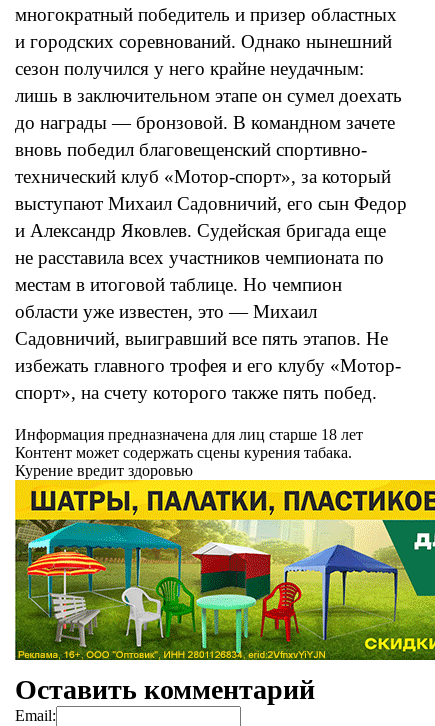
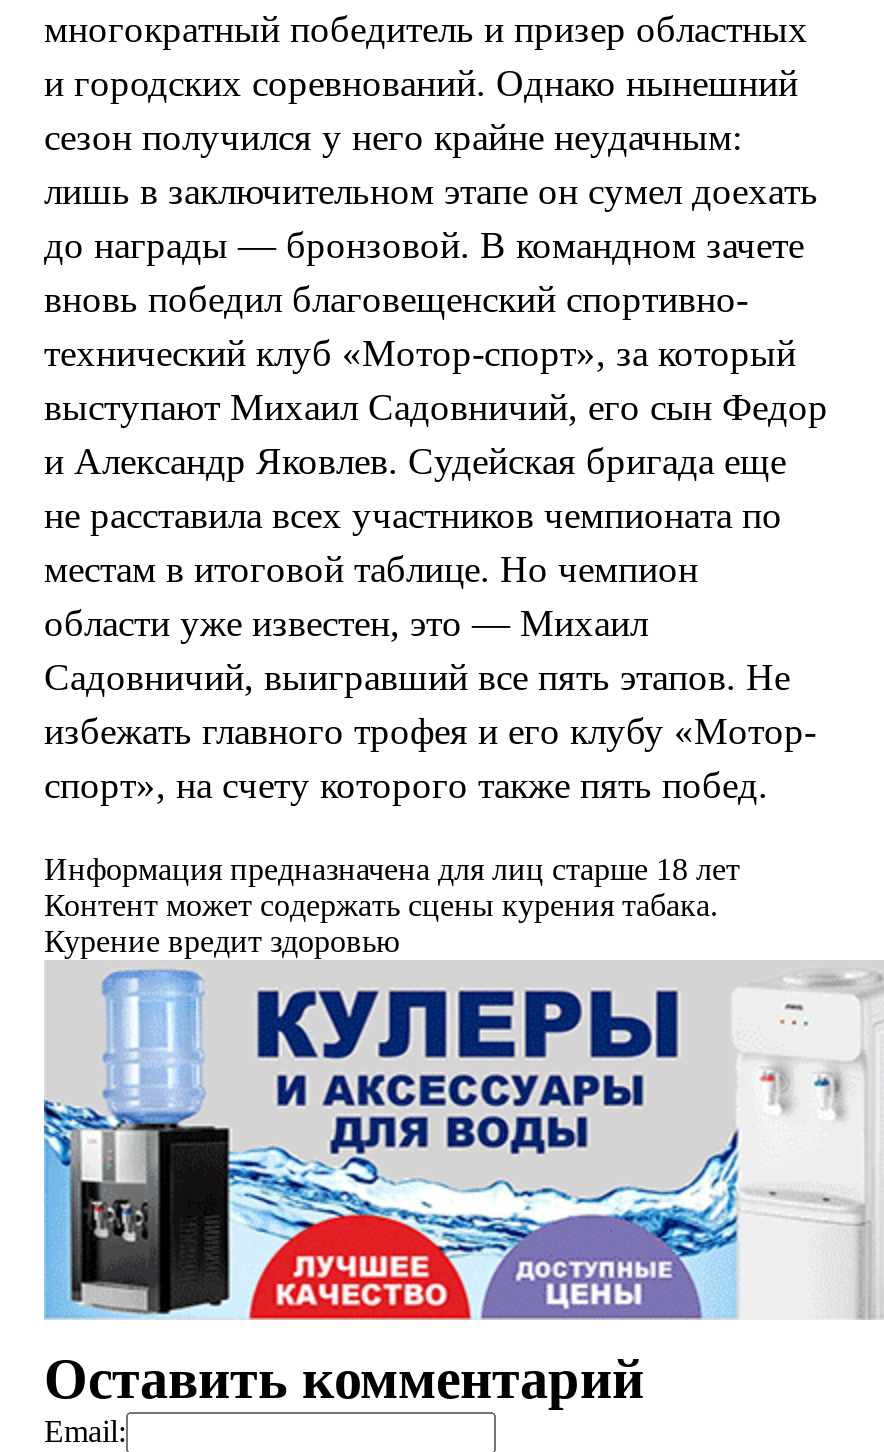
- [image]
+ [image]
